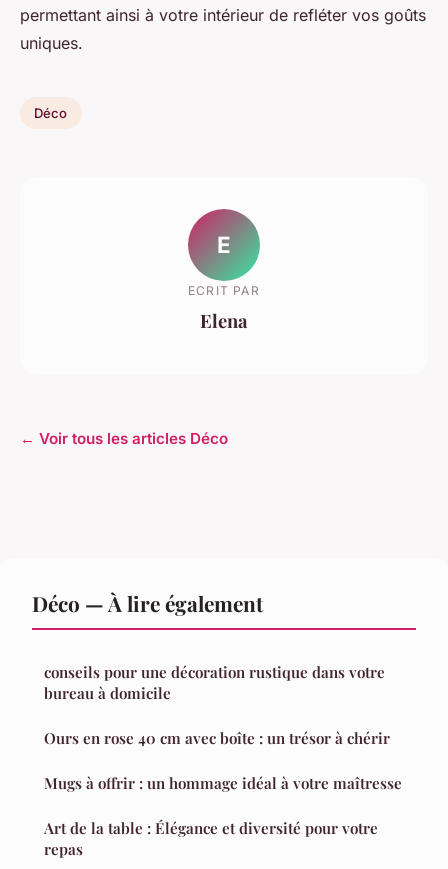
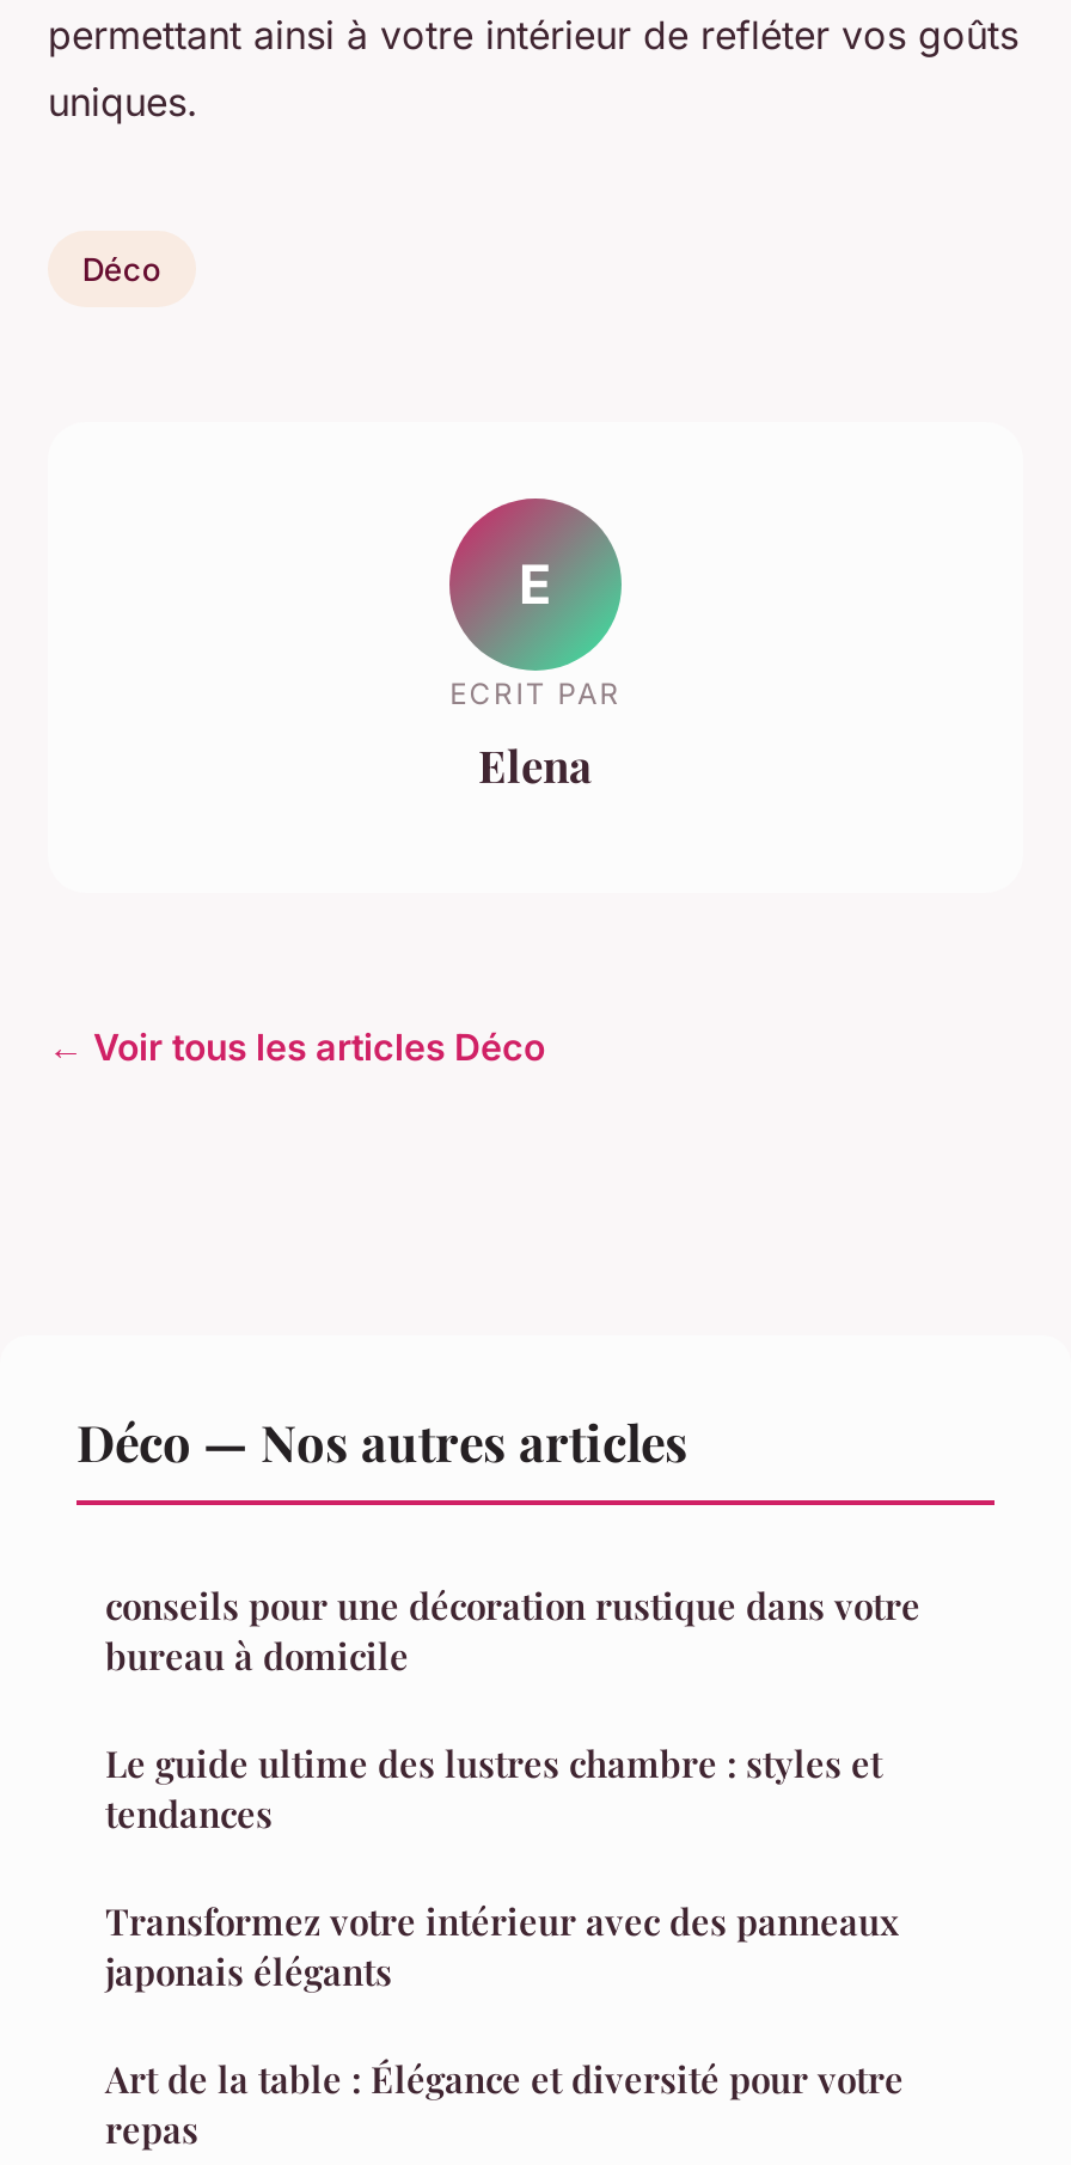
- Déco — À lire également
+ Déco — Nos autres articles

- Ours en rose 40 cm avec boîte : un trésor à chérir
+ Le guide ultime des lustres chambre : styles et
+ tendances

- Mugs à offrir : un hommage idéal à votre maîtresse
+ Transformez votre intérieur avec des panneaux
+ japonais élégants
